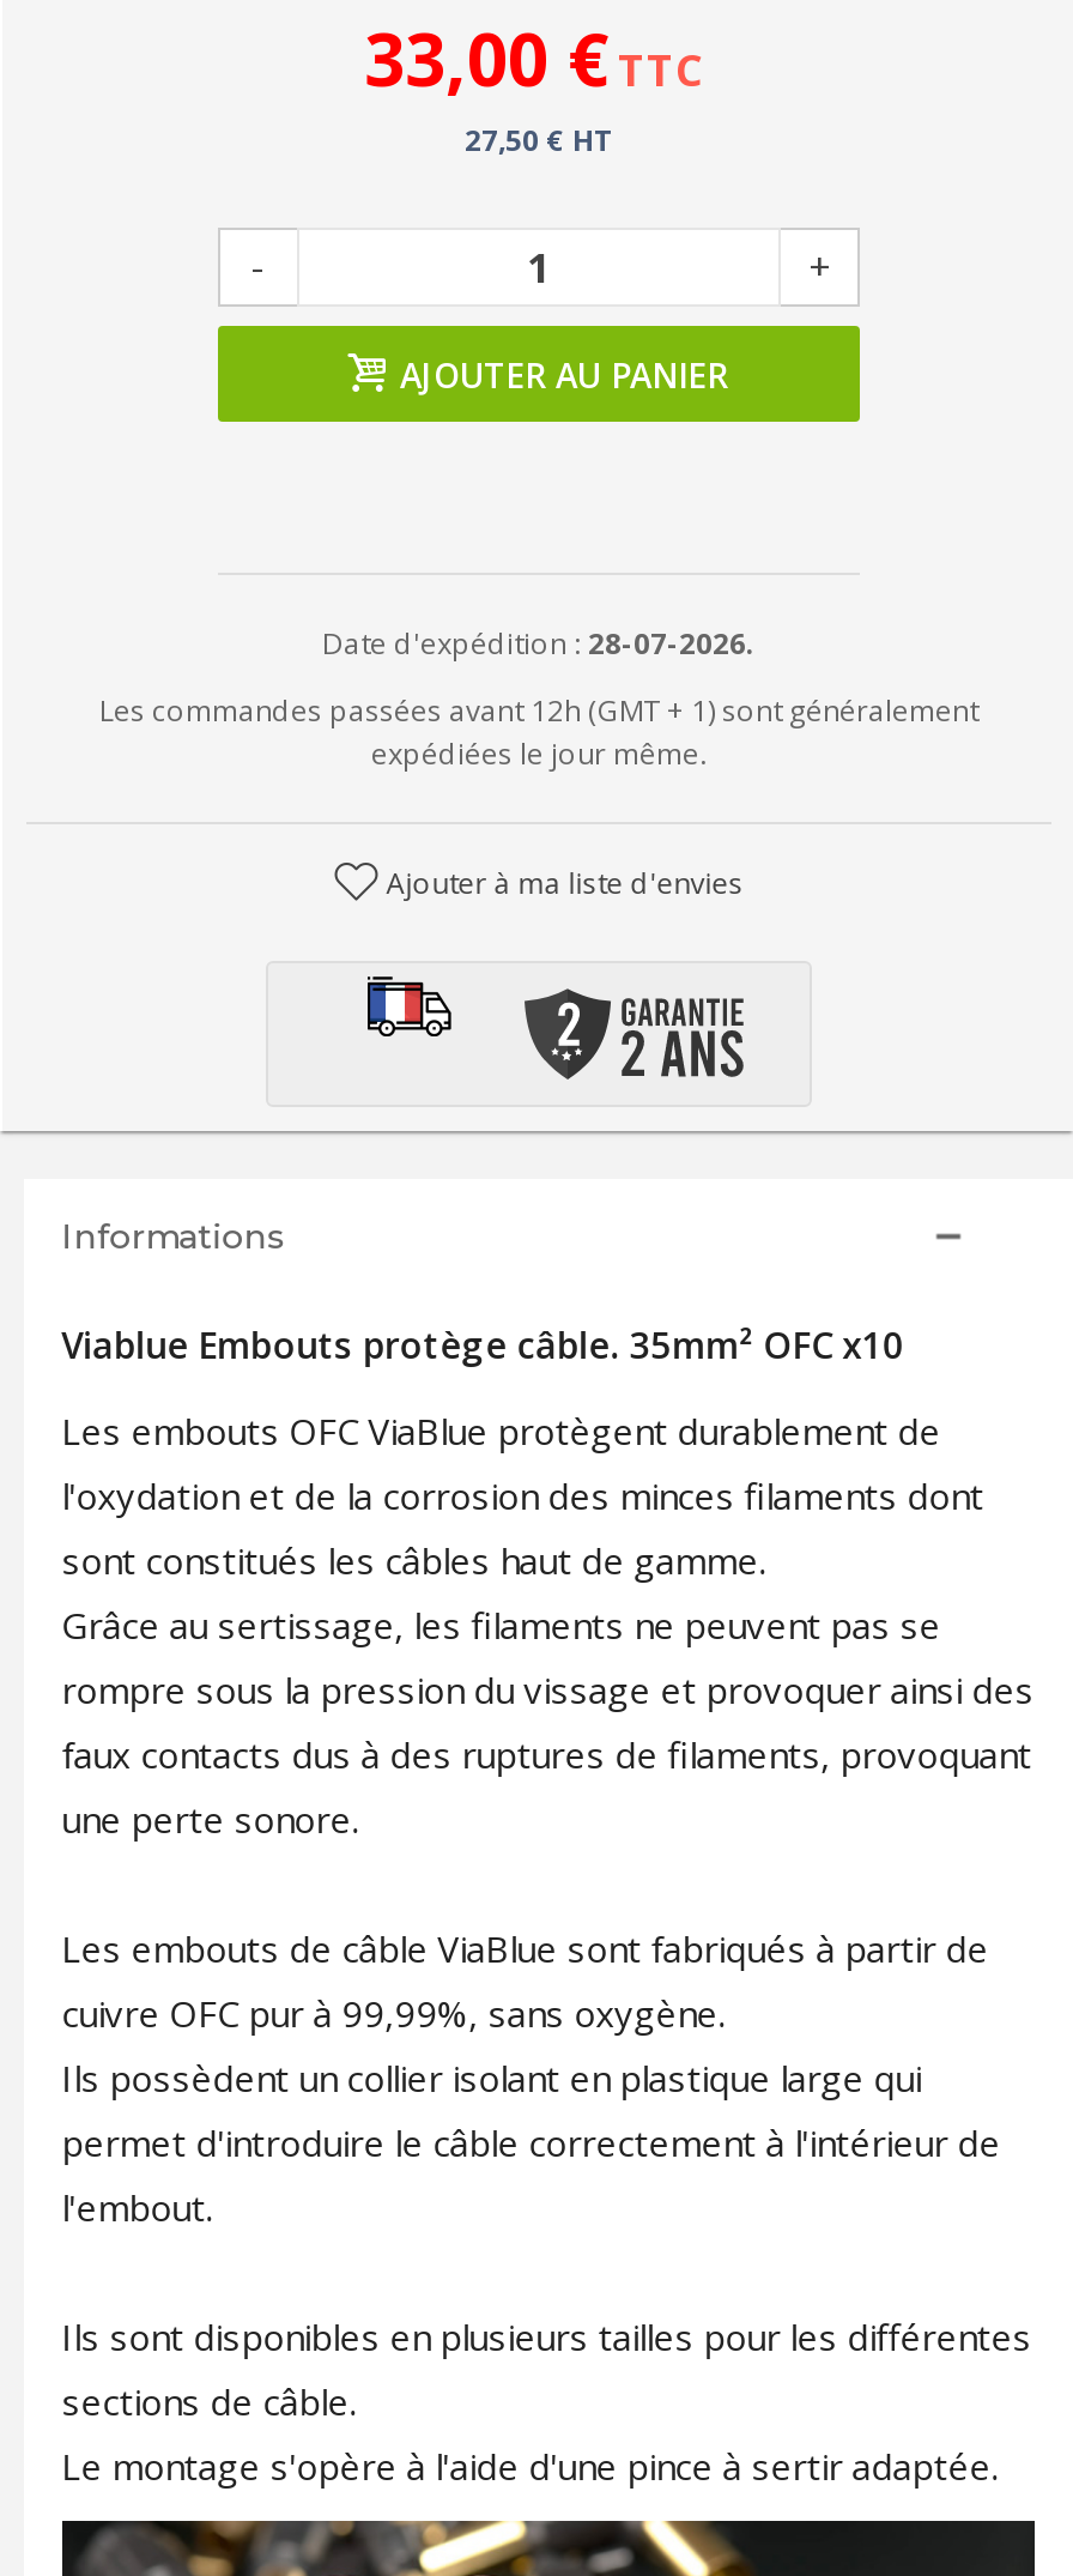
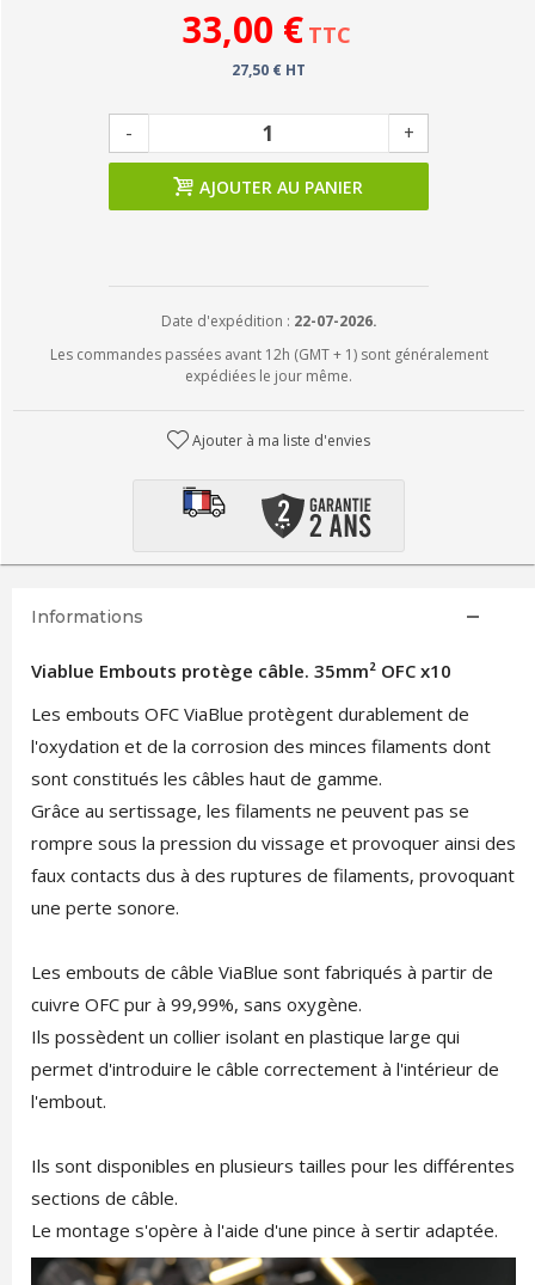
- Date d'expédition : 28-07-2026.
+ Date d'expédition : 22-07-2026.
